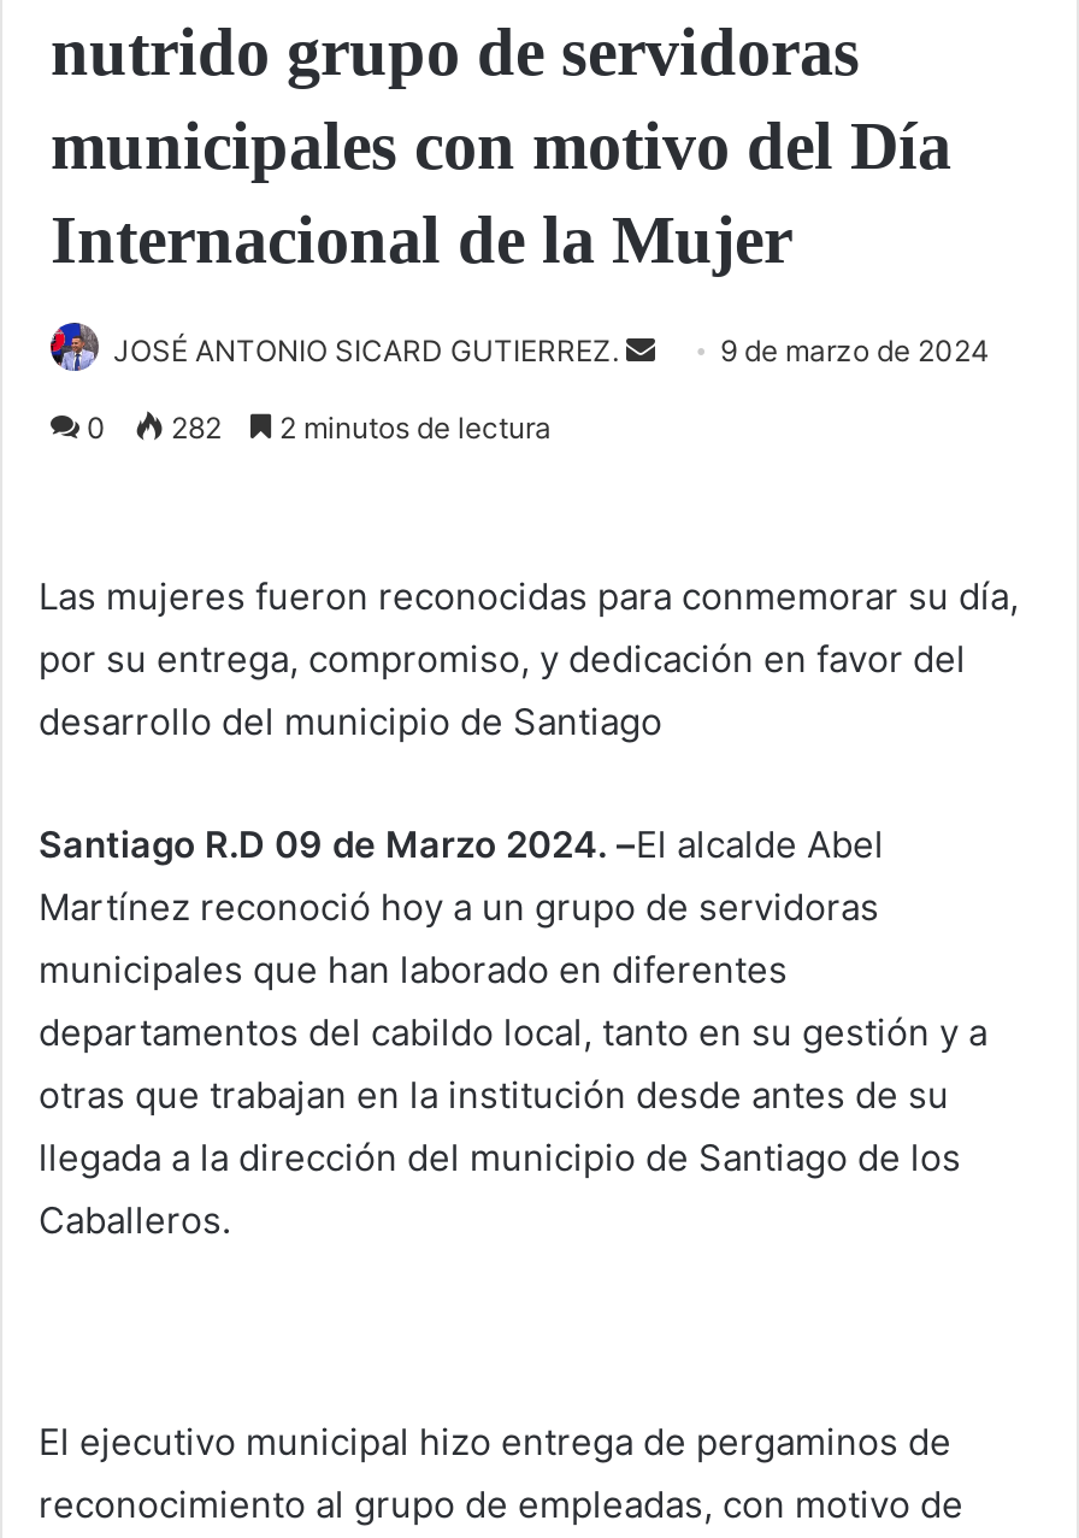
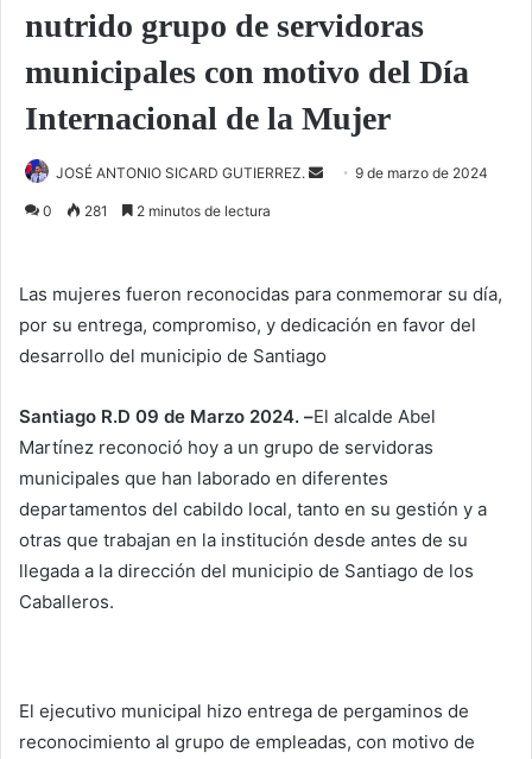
- 0 282 2 minutos de lectura
+ 0 281 2 minutos de lectura
